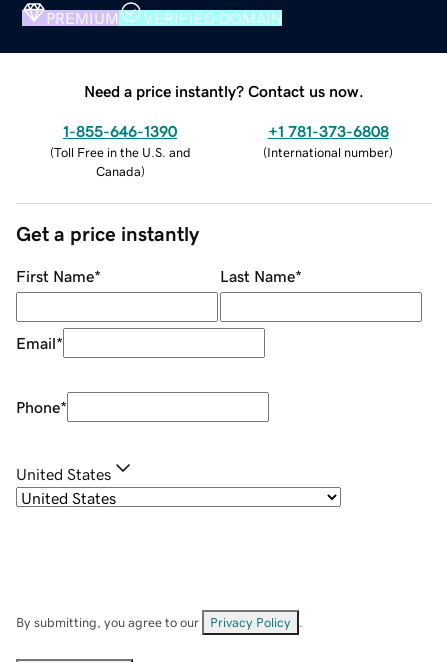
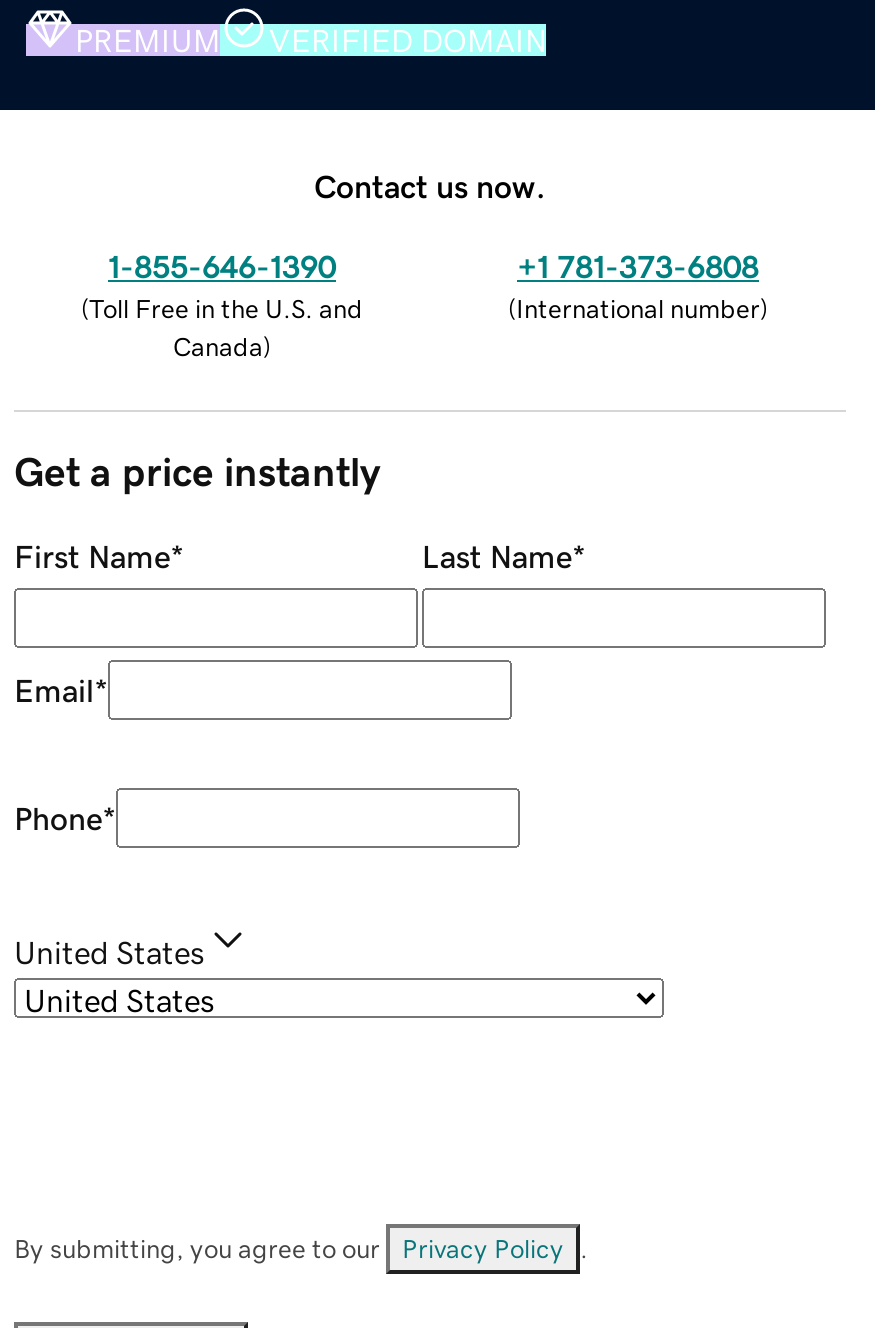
- Need a price instantly? Contact us now.
+ Contact us now.
